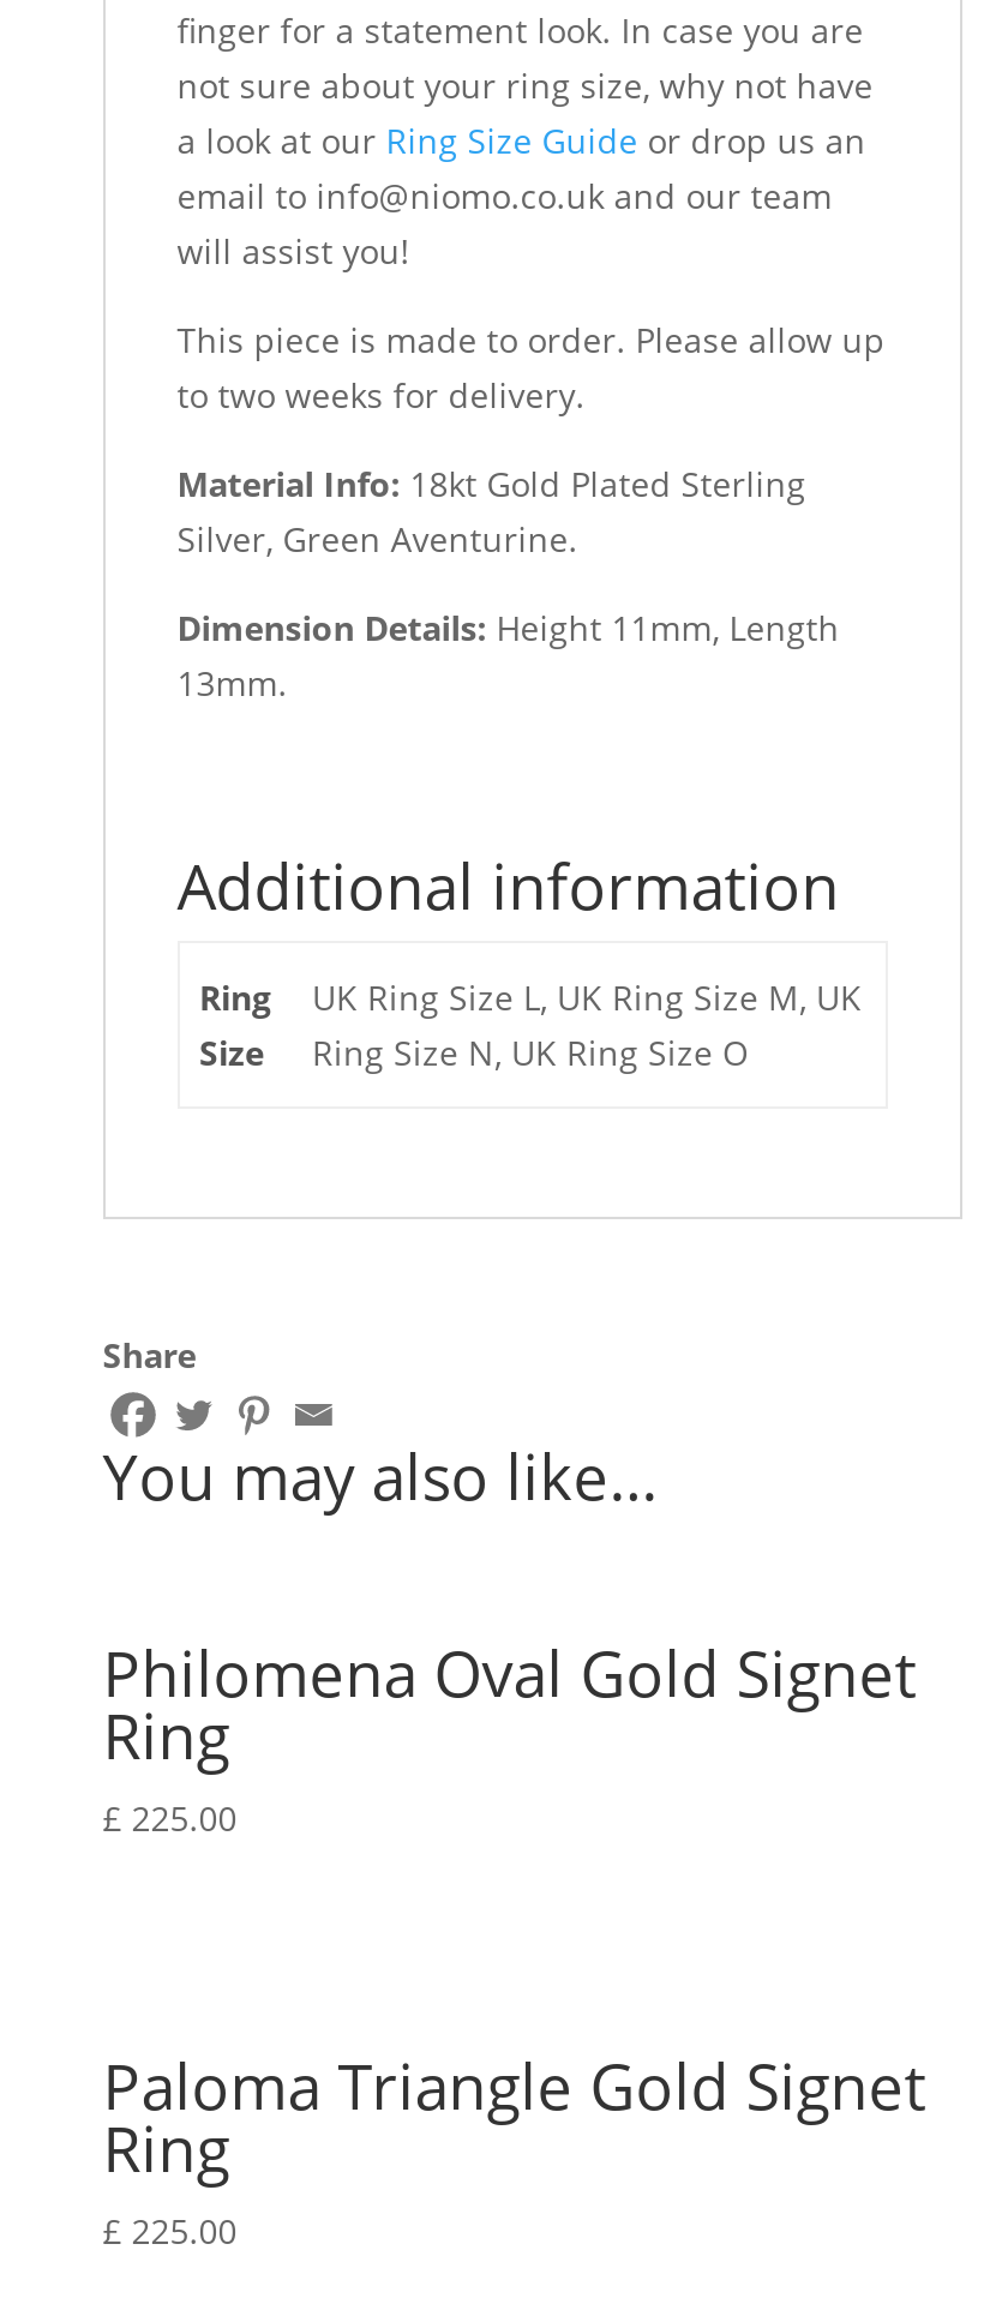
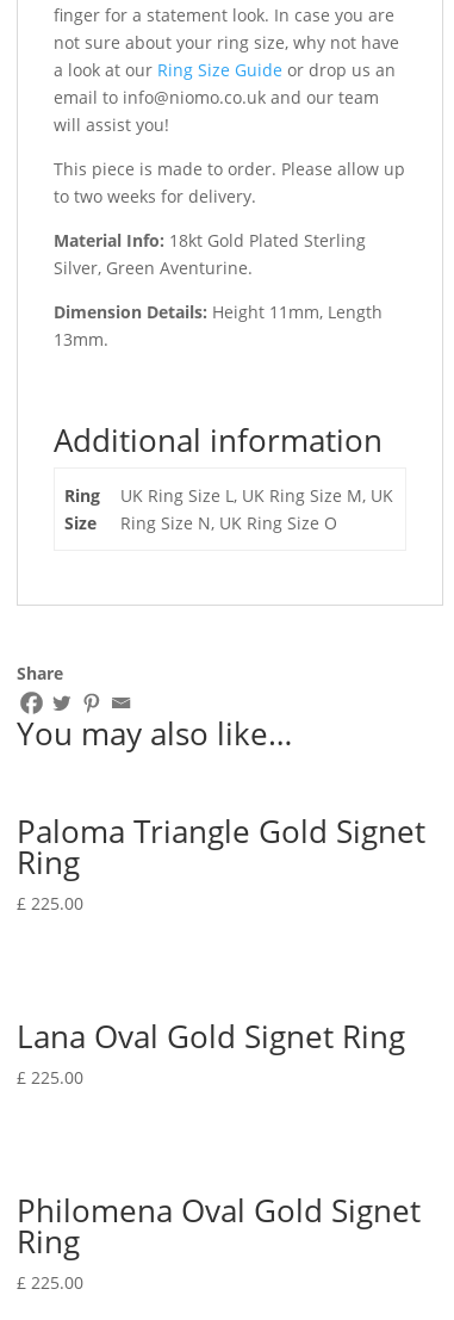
moved down: Philomena Oval Gold Signet

+ Lana Oval Gold Signet Ring
+ £225.00

moved up: Paloma Triangle Gold Signet
